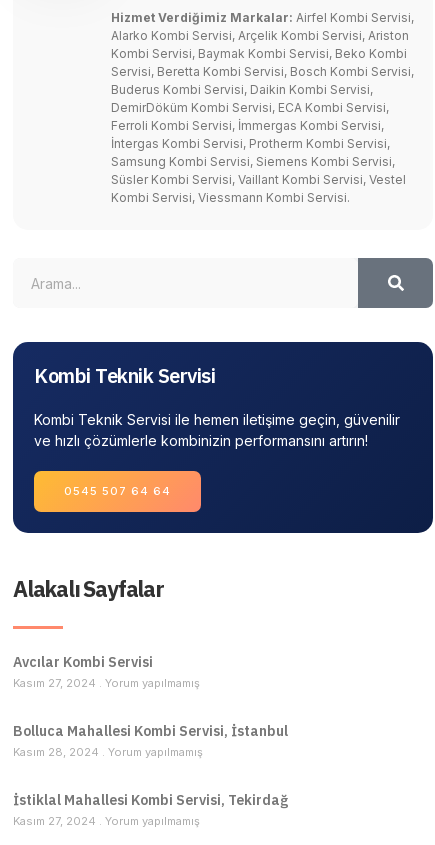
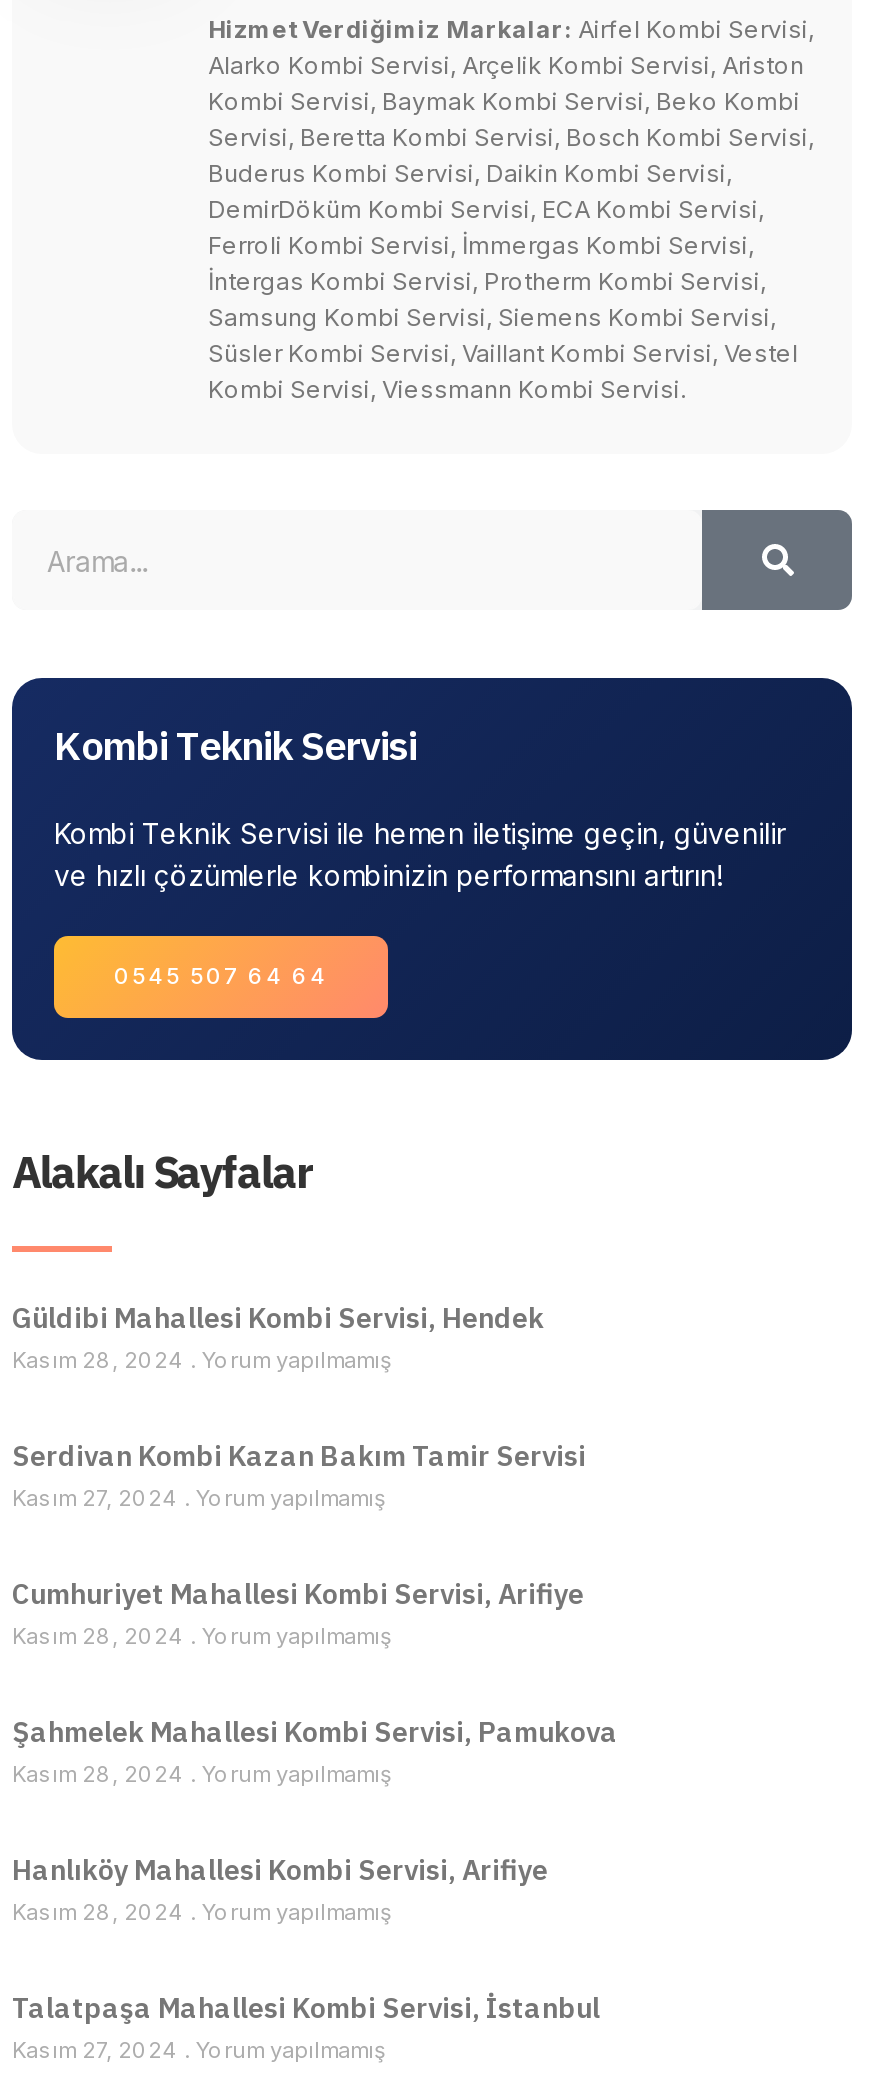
- Avcılar Kombi Servisi
+ Güldibi Mahallesi Kombi Servisi, Hendek
+ Kasım 28, 2024 Yorum yapılmamış
+ Serdivan Kombi Kazan Bakım Tamir Servisi

- Bolluca Mahallesi Kombi Servisi, İstanbul
+ Cumhuriyet Mahallesi Kombi Servisi, Arifiye

- İstiklal Mahallesi Kombi Servisi, Tekirdağ
+ Şahmelek Mahallesi Kombi Servisi, Pamukova
+ Kasım 28, 2024 Yorum yapılmamış
+ Hanlıköy Mahallesi Kombi Servisi, Arifiye
+ Kasım 28, 2024 Yorum yapılmamış
+ Talatpaşa Mahallesi Kombi Servisi, İstanbul
